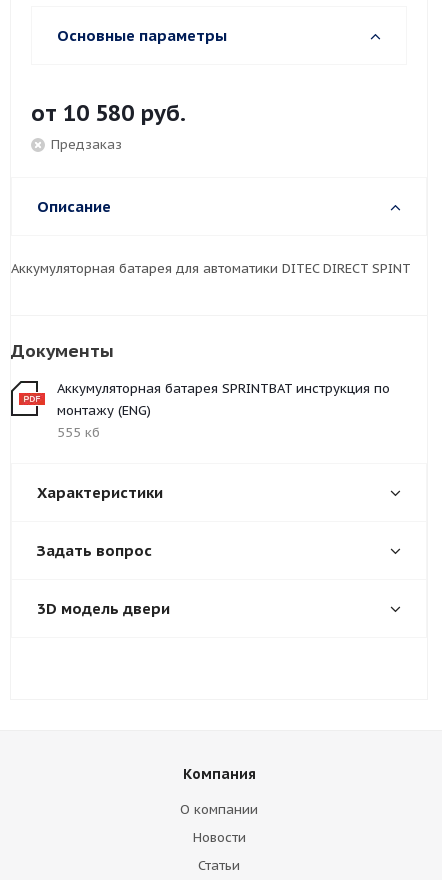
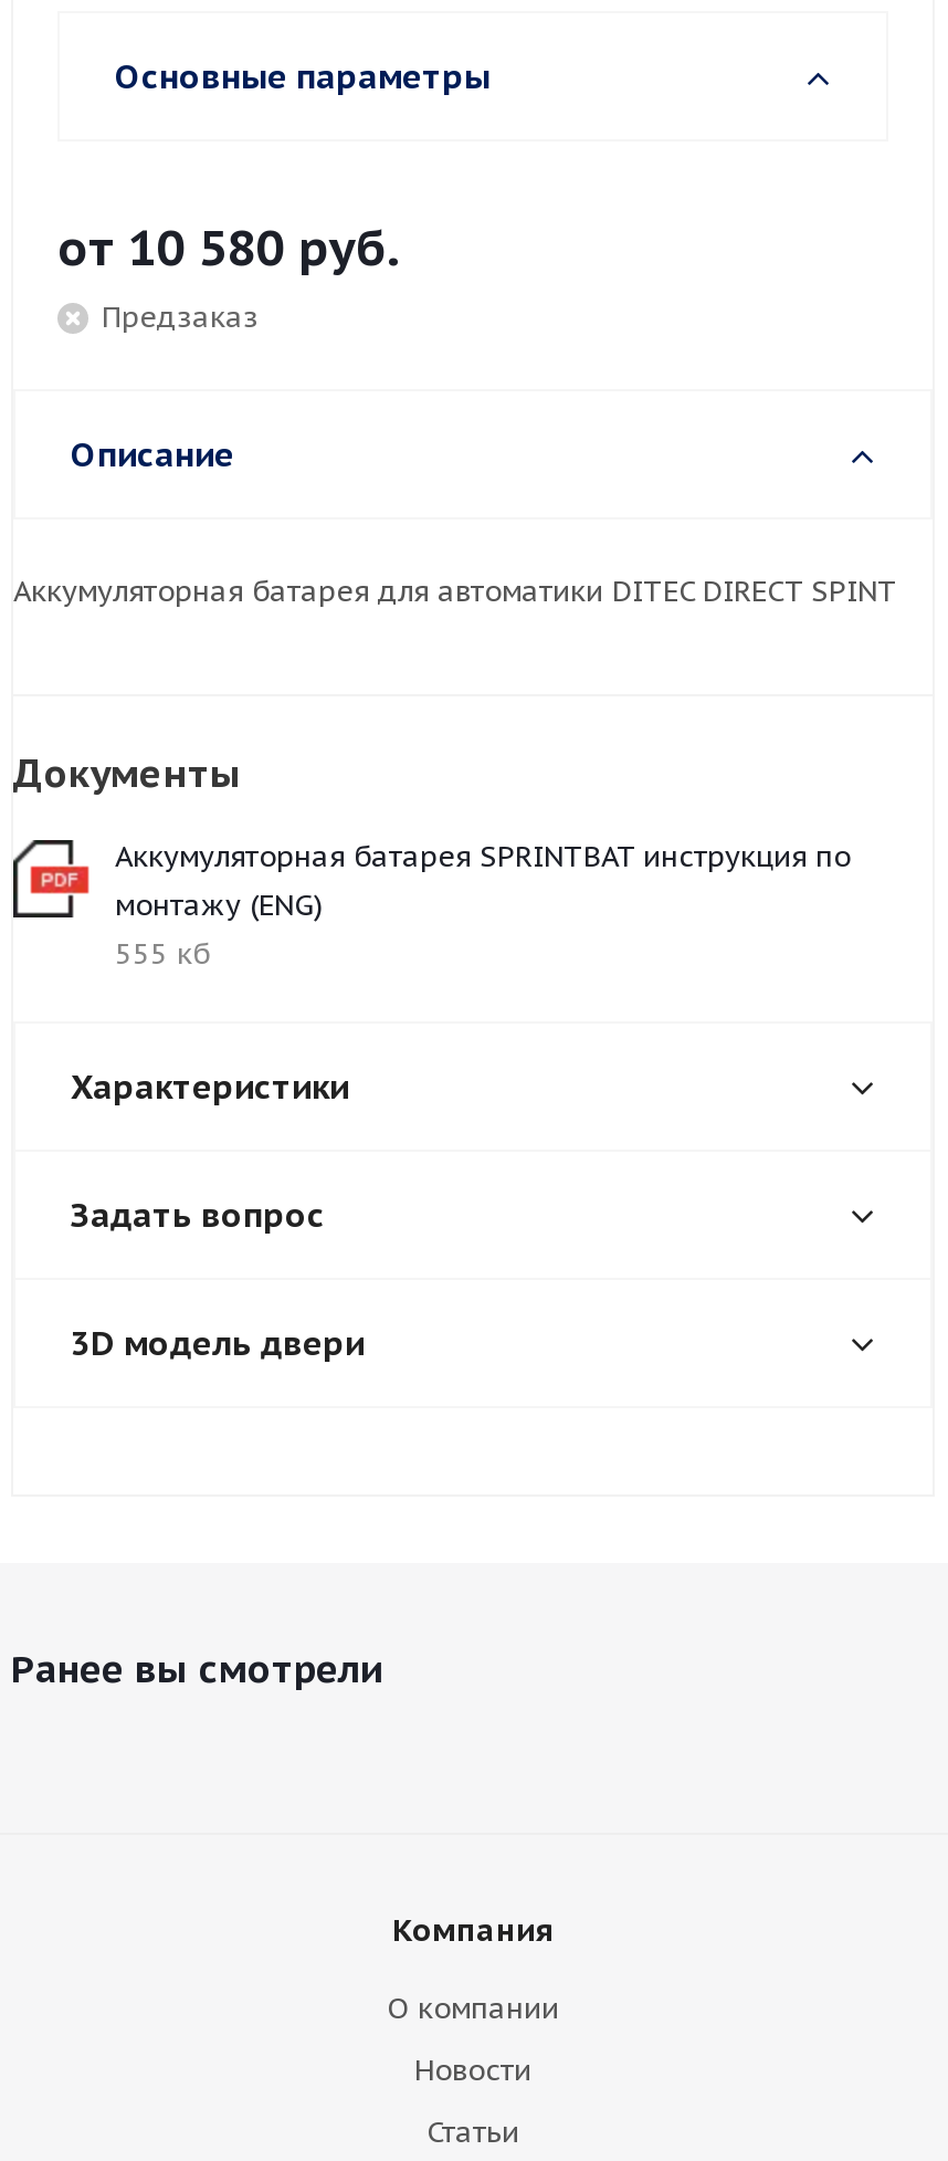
+ Ранее вы смотрели
